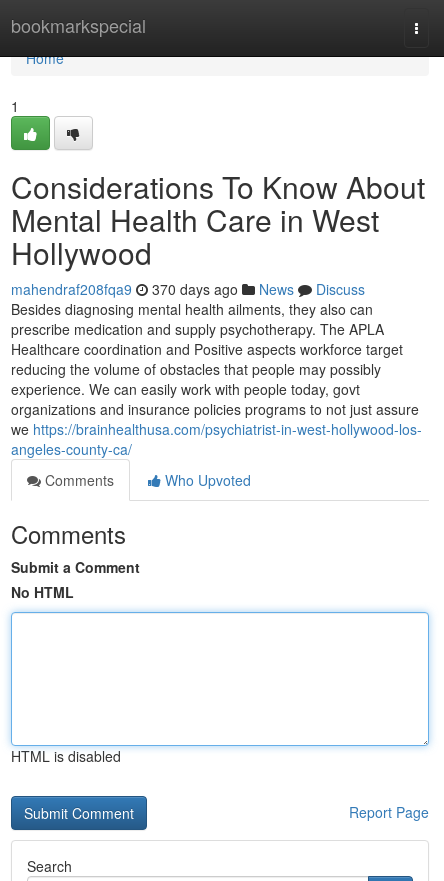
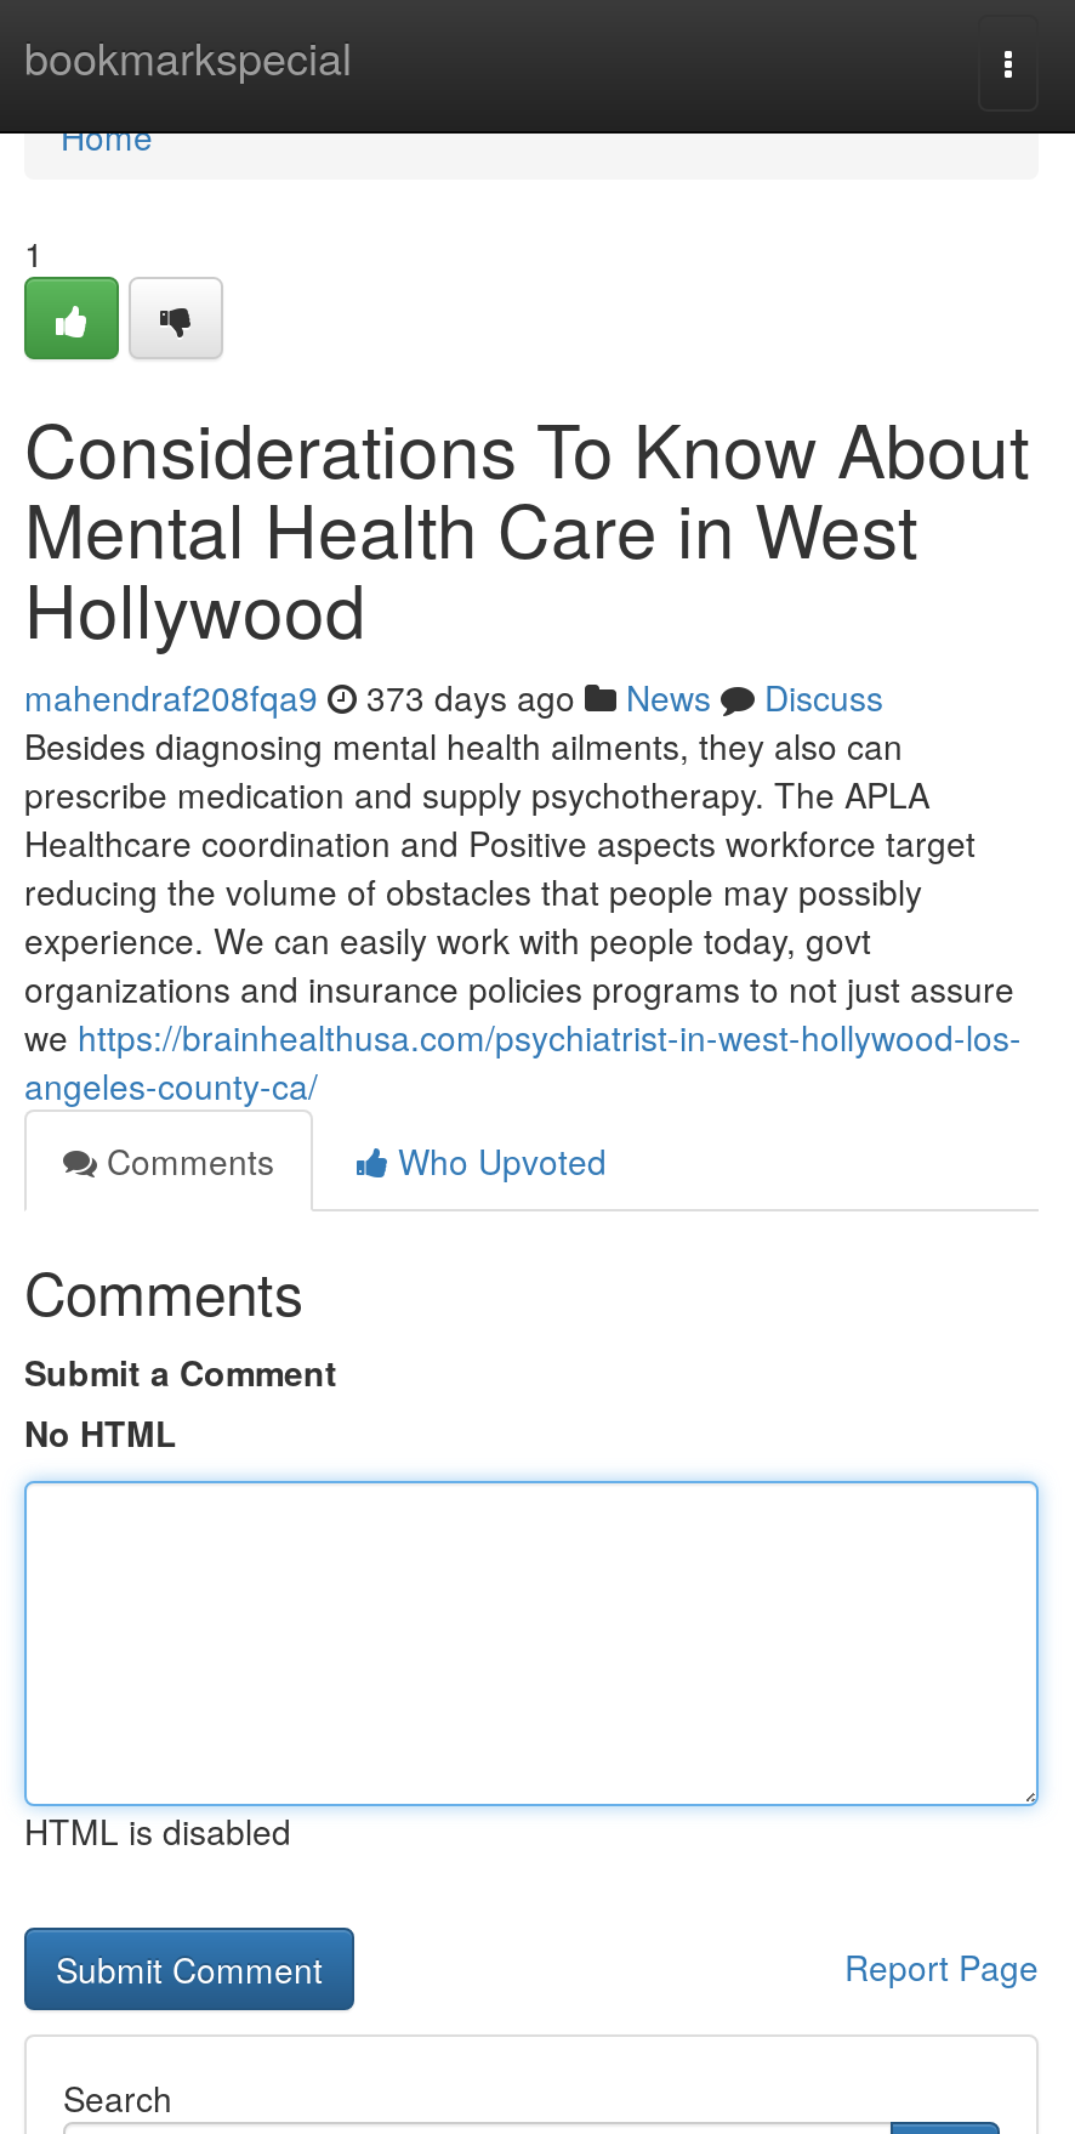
- mahendraf208fqa9 370 days ago News Discuss
+ mahendraf208fqa9 373 days ago News Discuss
